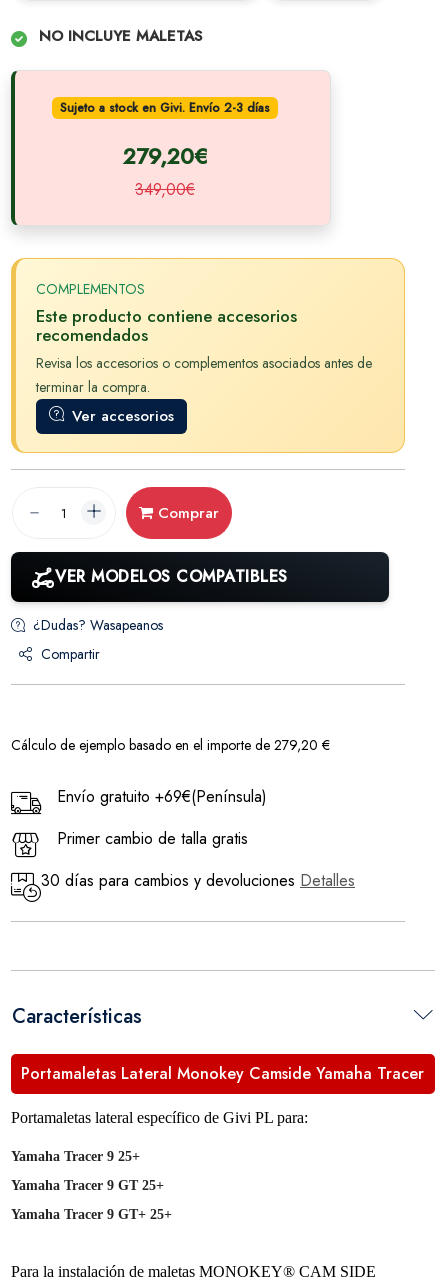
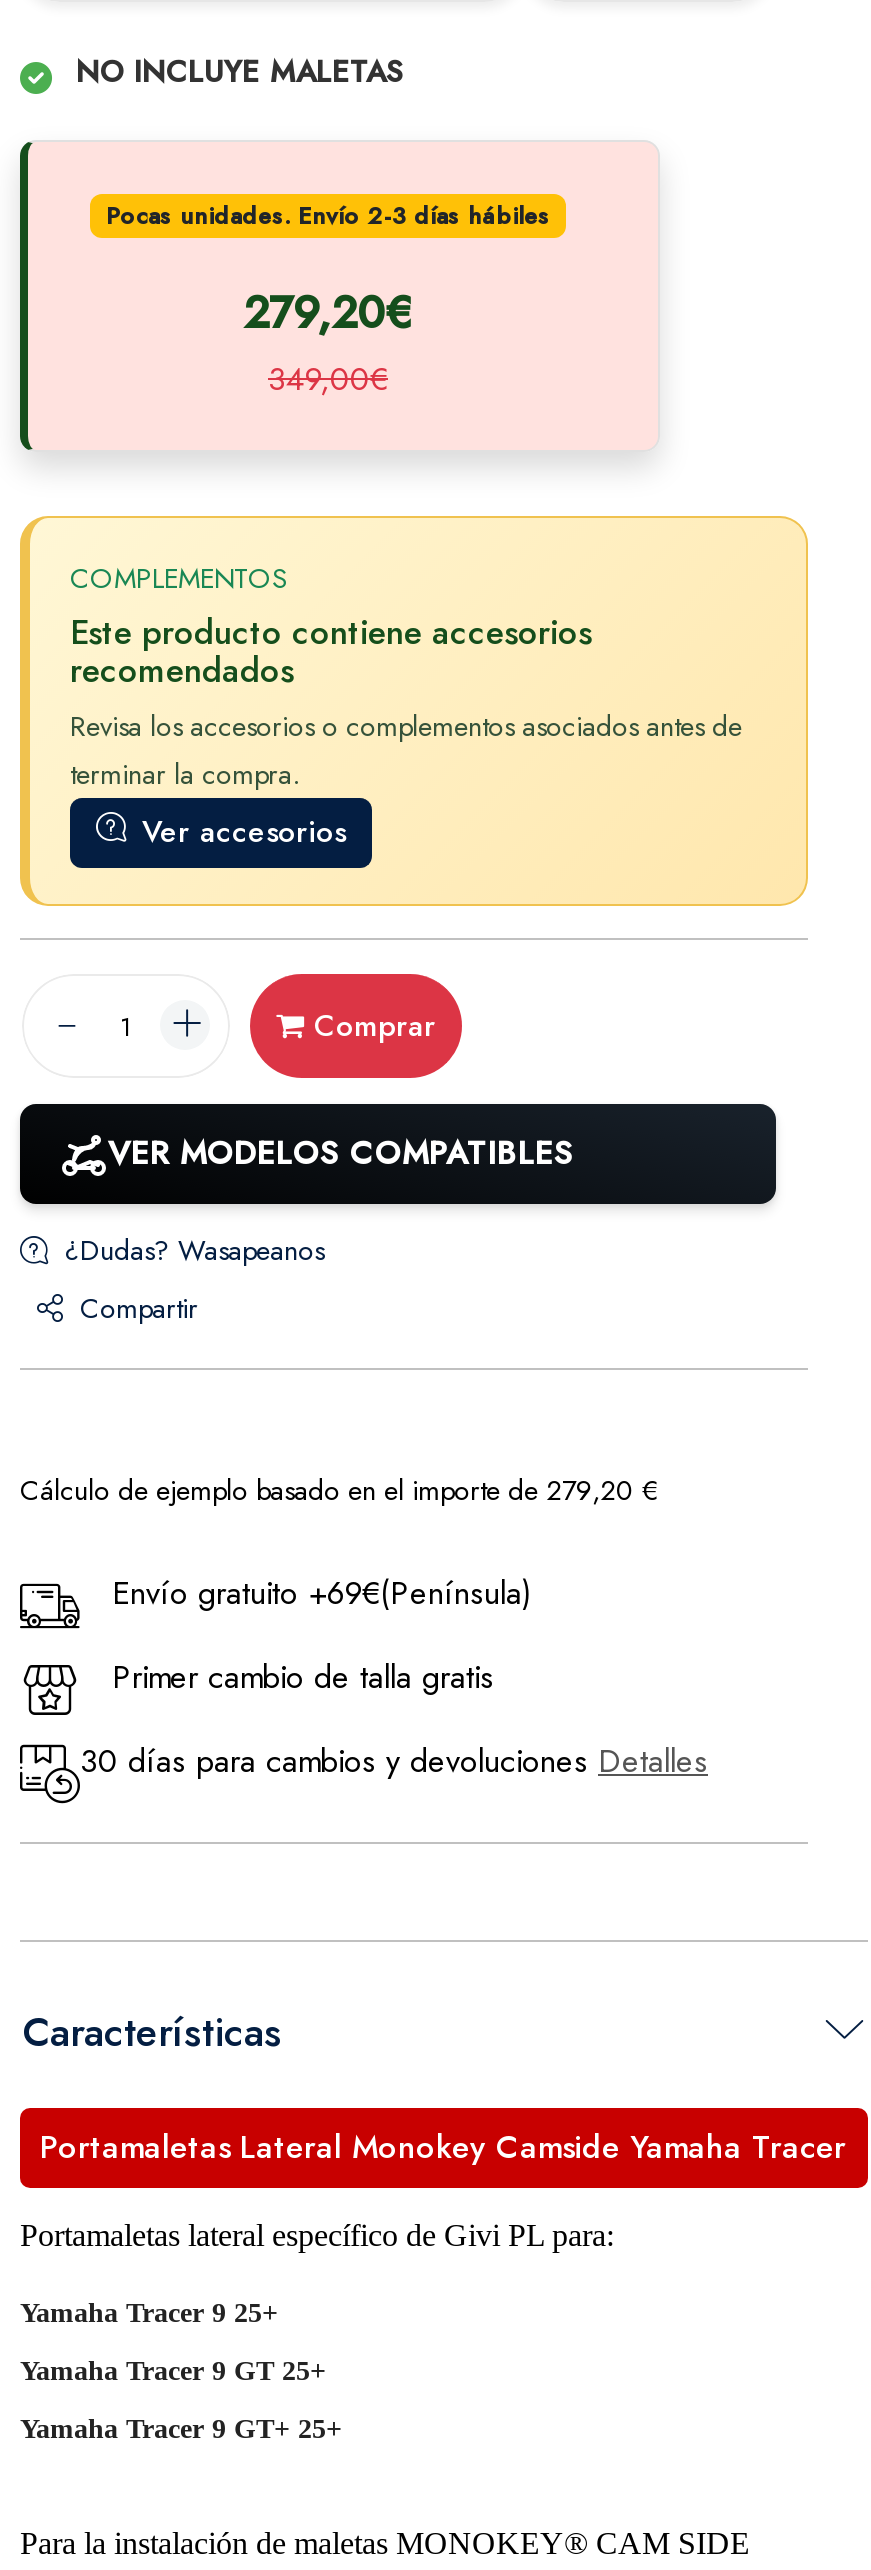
- Sujeto a stock en Givi. Envío 2-3 días
+ Pocas unidades. Envío 2-3 días hábiles
